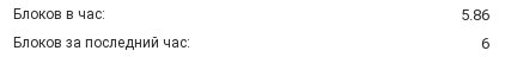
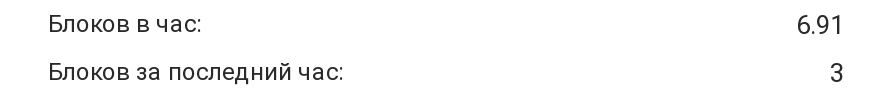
- 5.86
+ 6.91

- 6
+ 3
